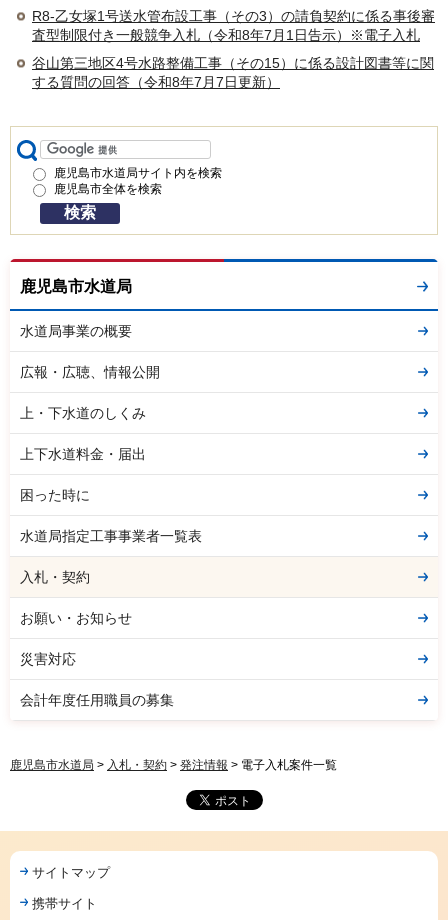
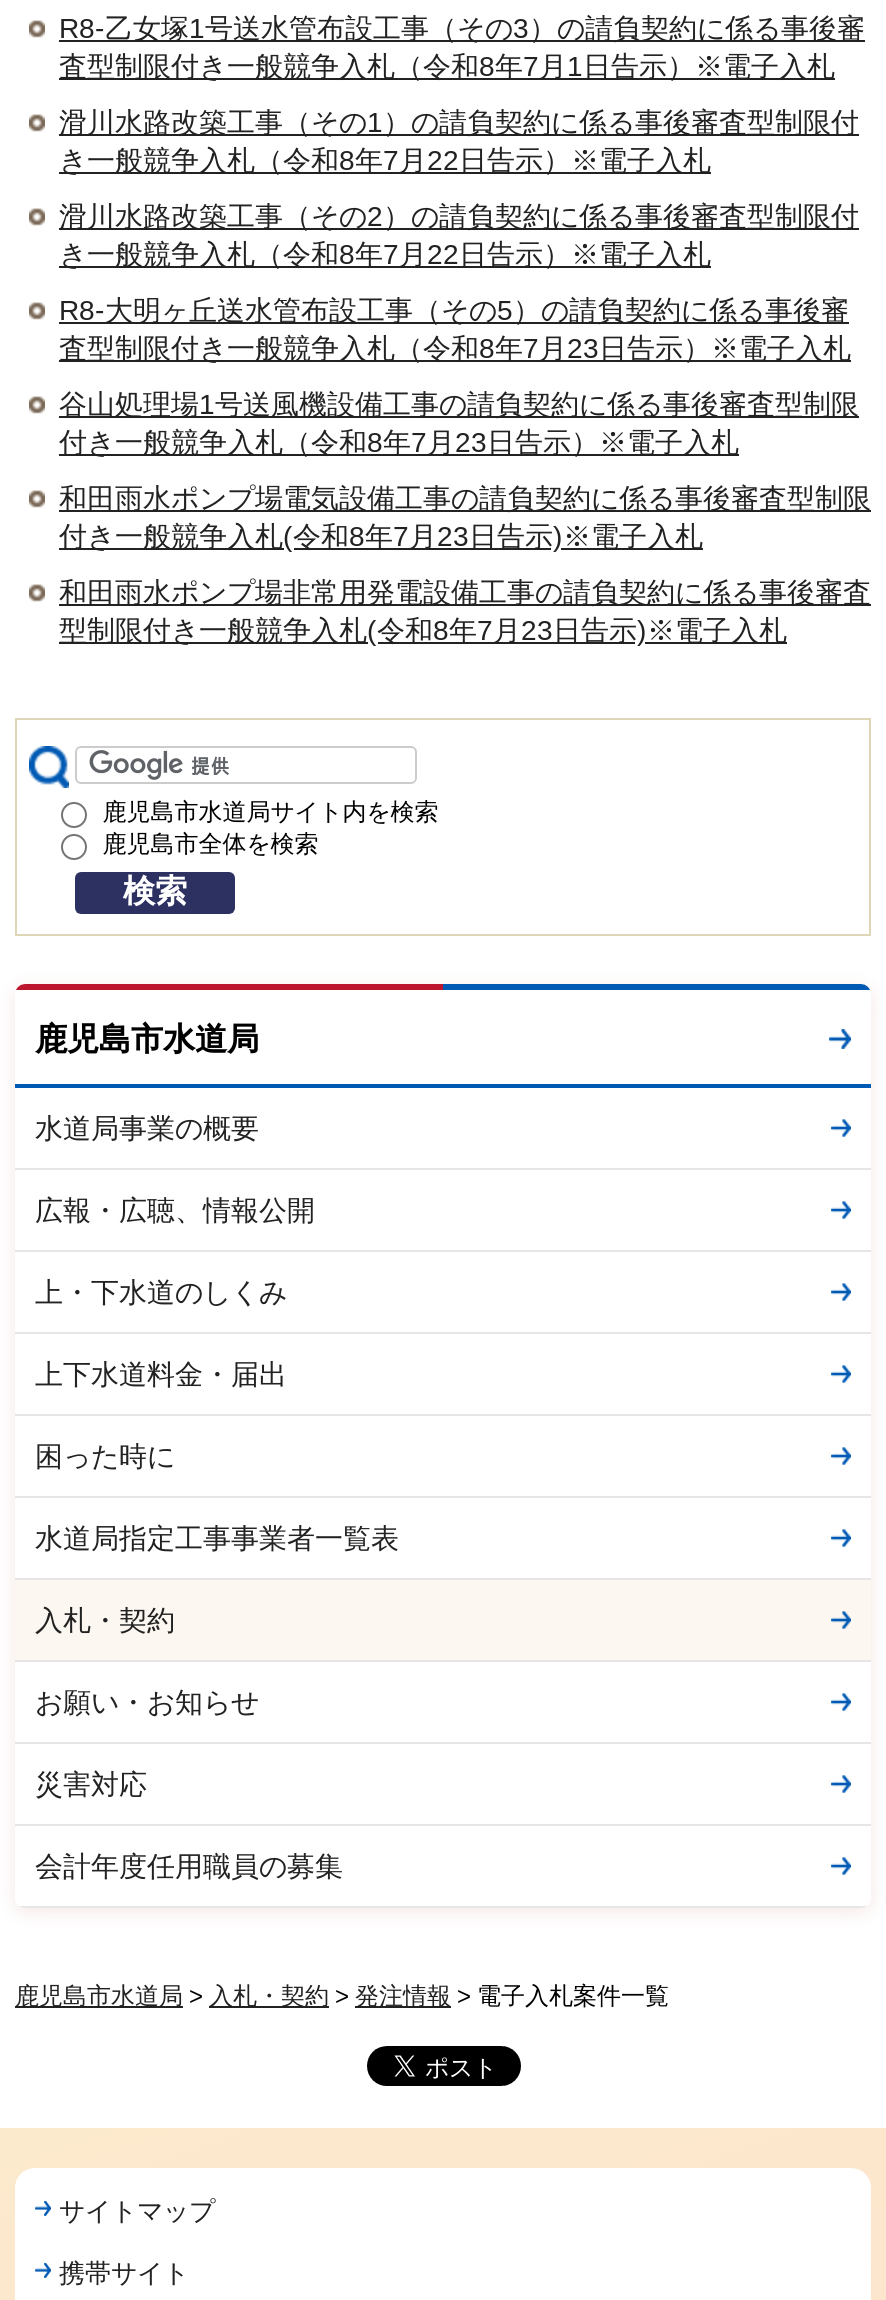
- 谷山第三地区4号水路整備工事（その15）に係る設計図書等に関
- する質問の回答（令和8年7月7日更新）
+ 滑川水路改築工事（その1）の請負契約に係る事後審査型制限付
+ き一般競争入札（令和8年7月22日告示）※電子入札
+ 滑川水路改築工事（その2）の請負契約に係る事後審査型制限付
+ き一般競争入札（令和8年7月22日告示）※電子入札
+ R8-大明ヶ丘送水管布設工事（その5）の請負契約に係る事後審
+ 査型制限付き一般競争入札（令和8年7月23日告示）※電子入札
+ 谷山処理場1号送風機設備工事の請負契約に係る事後審査型制限
+ 付き一般競争入札（令和8年7月23日告示）※電子入札
+ 和田雨水ポンプ場電気設備工事の請負契約に係る事後審査型制限
+ 付き一般競争入札(令和8年7月23日告示)※電子入札
+ 和田雨水ポンプ場非常用発電設備工事の請負契約に係る事後審査
+ 型制限付き一般競争入札(令和8年7月23日告示)※電子入札
